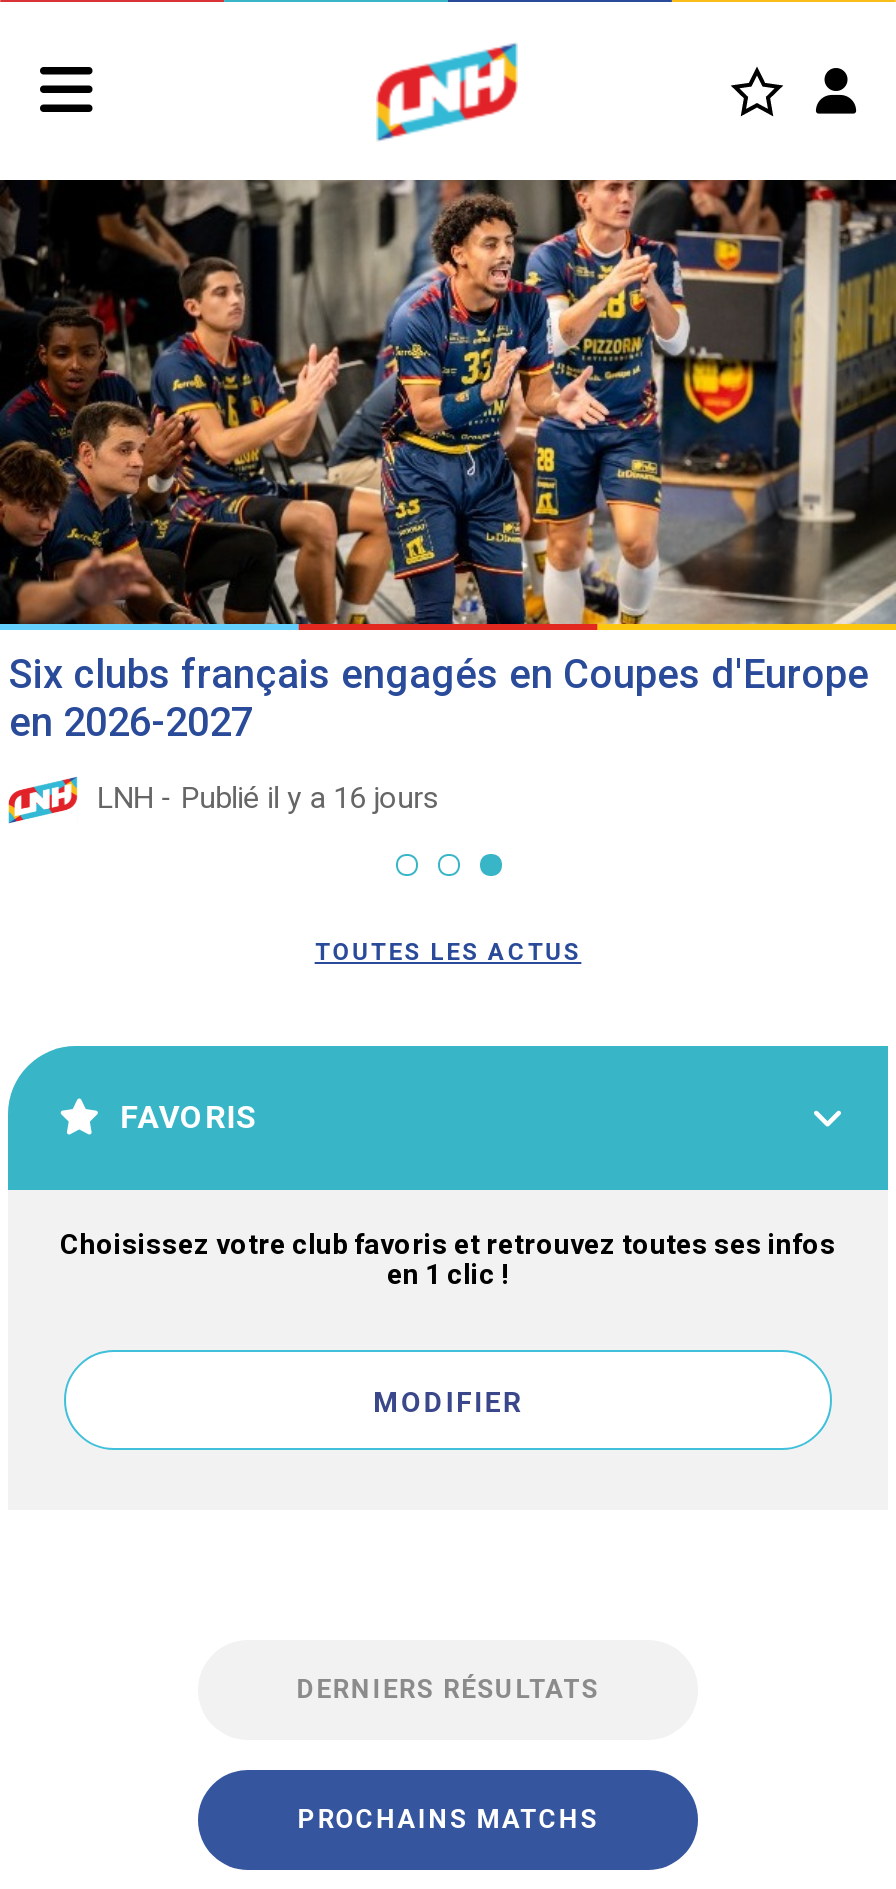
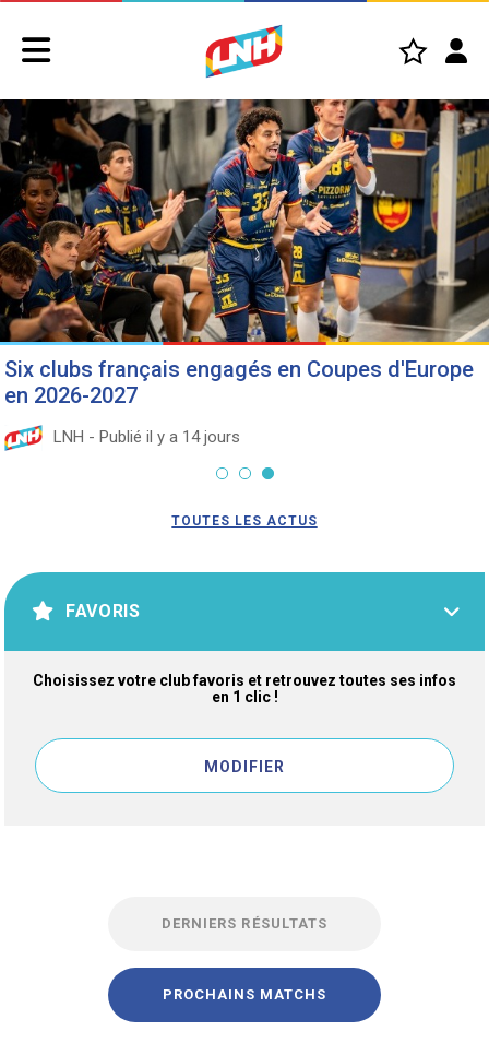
- LNH - Publié il y a 16 jours
+ LNH - Publié il y a 14 jours
